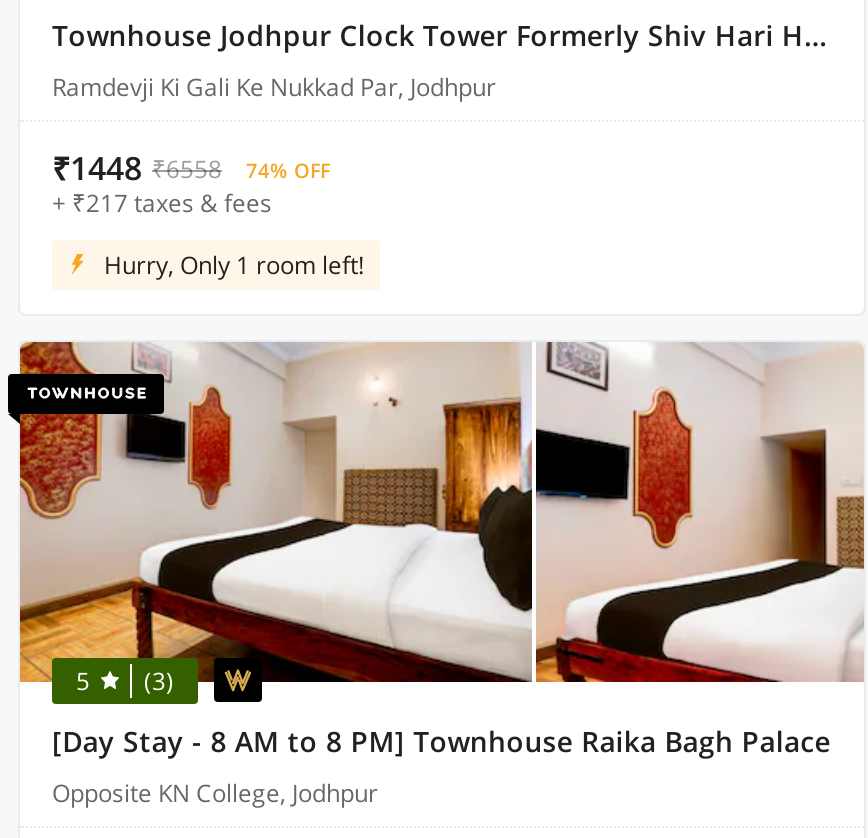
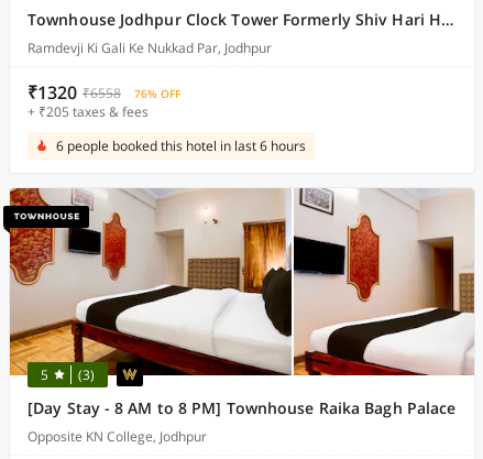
- ₹1448 ₹6558
- 74% OFF
- + ₹217 taxes & fees
+ ₹1320 ₹6558
+ 76% OFF
+ + ₹205 taxes & fees

- Hurry, Only 1 room left!
+ 6 people booked this hotel in last 6 hours
